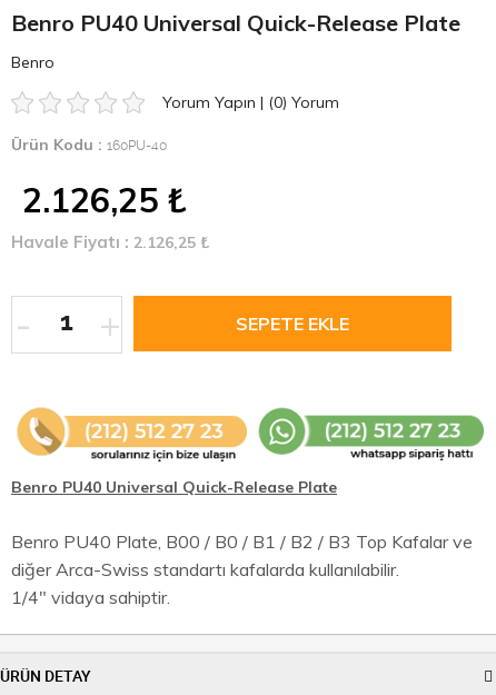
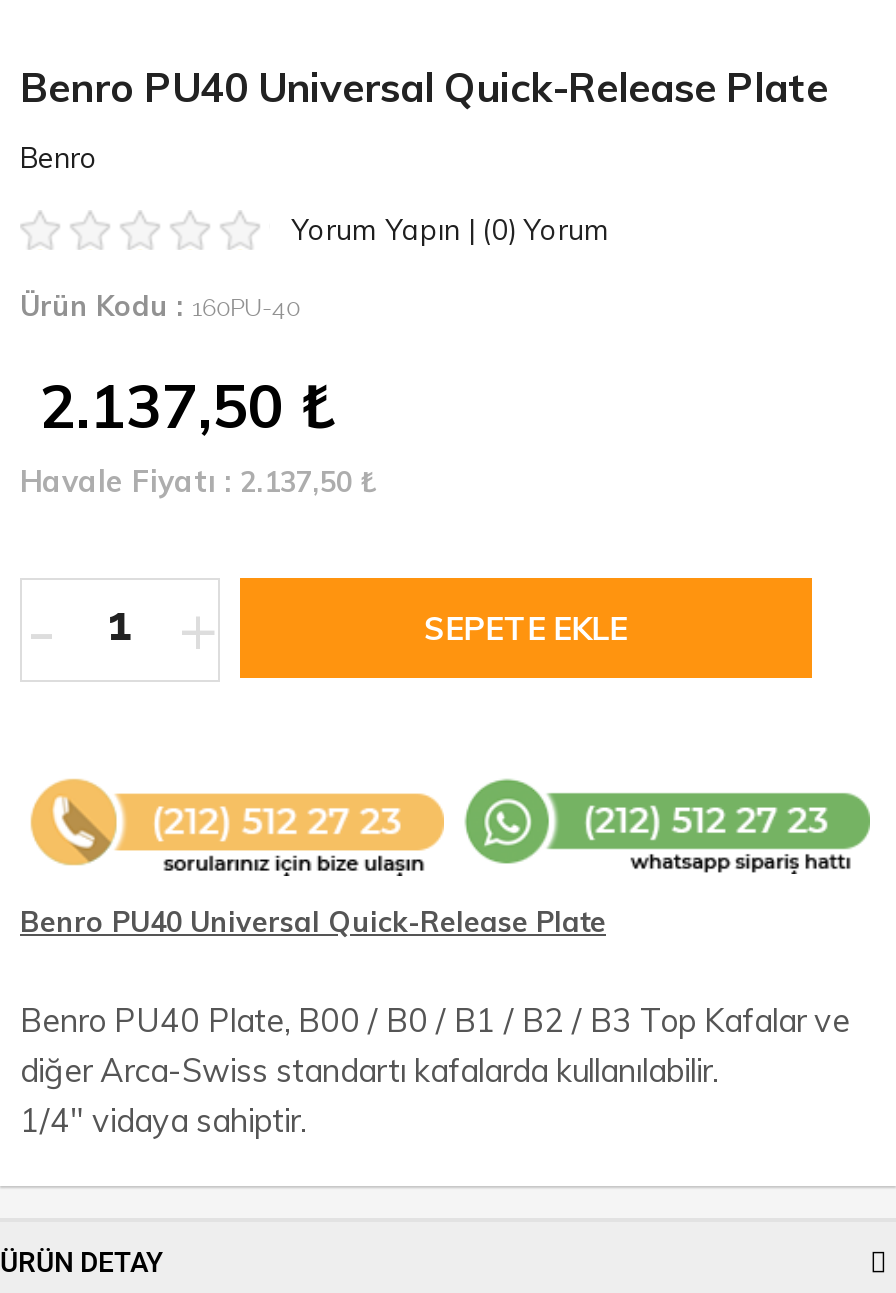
- 2.126,25 ₺
+ 2.137,50 ₺

- Havale Fiyatı : 2.126,25 ₺
+ Havale Fiyatı : 2.137,50 ₺
